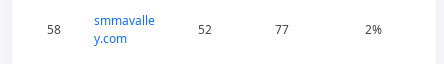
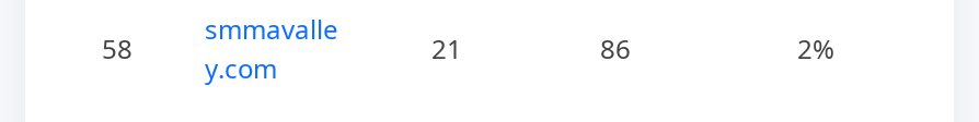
- 52
+ 21

- 77
+ 86
